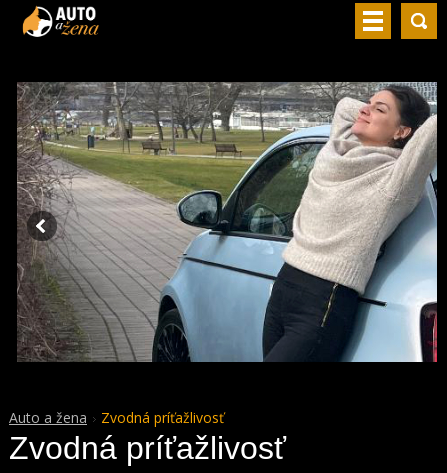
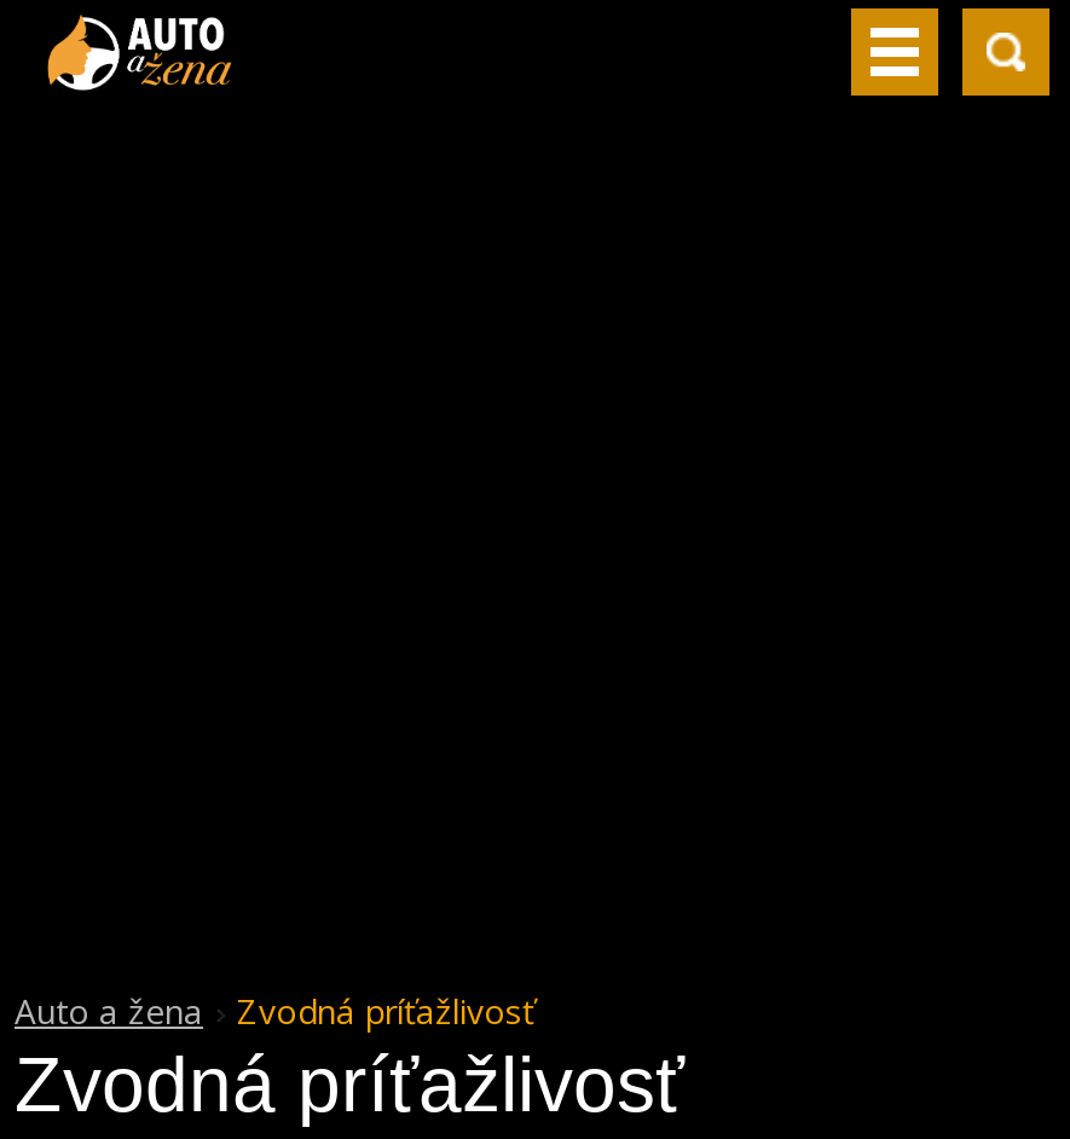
- [image]
